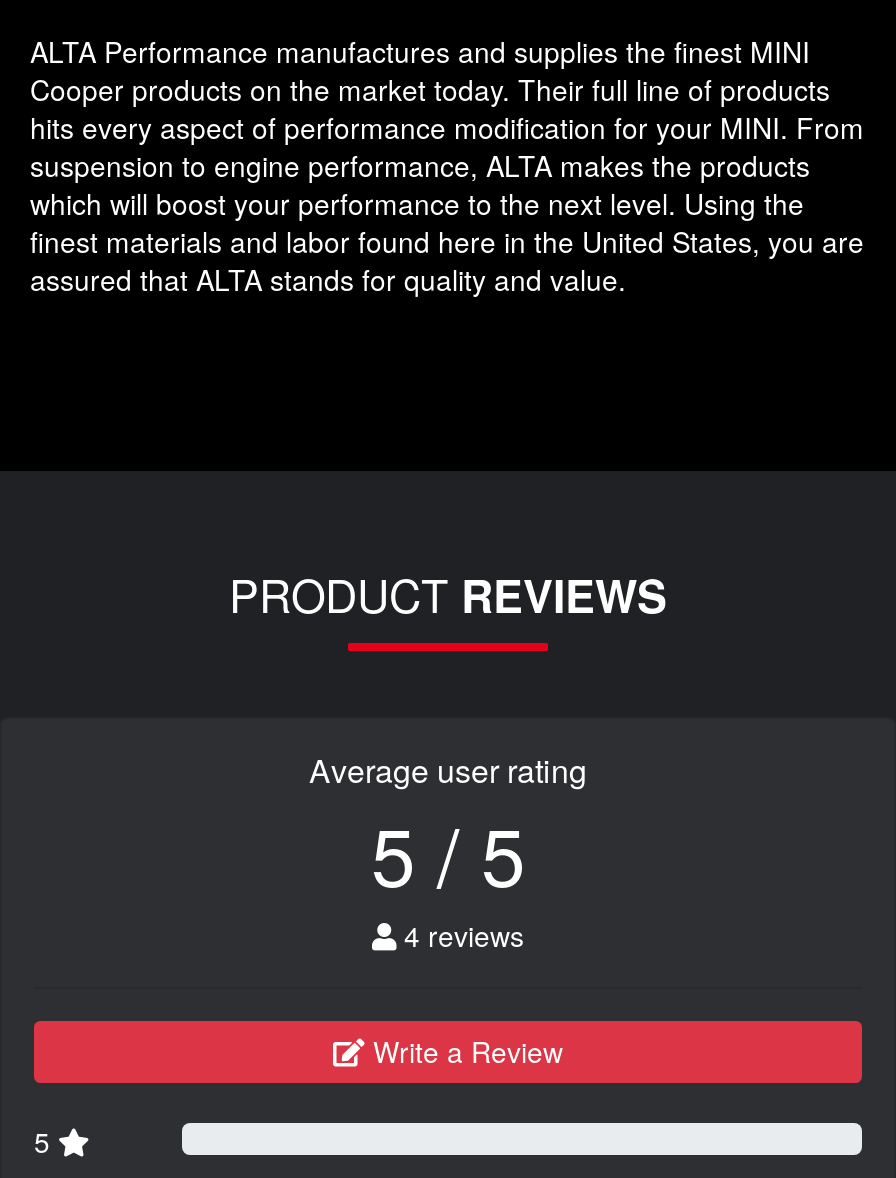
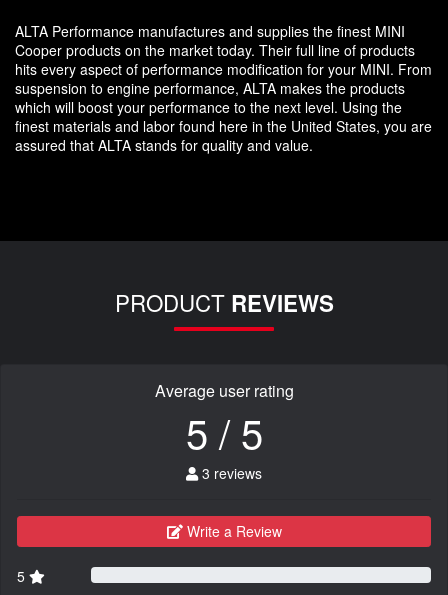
- 4 reviews
+ 3 reviews
